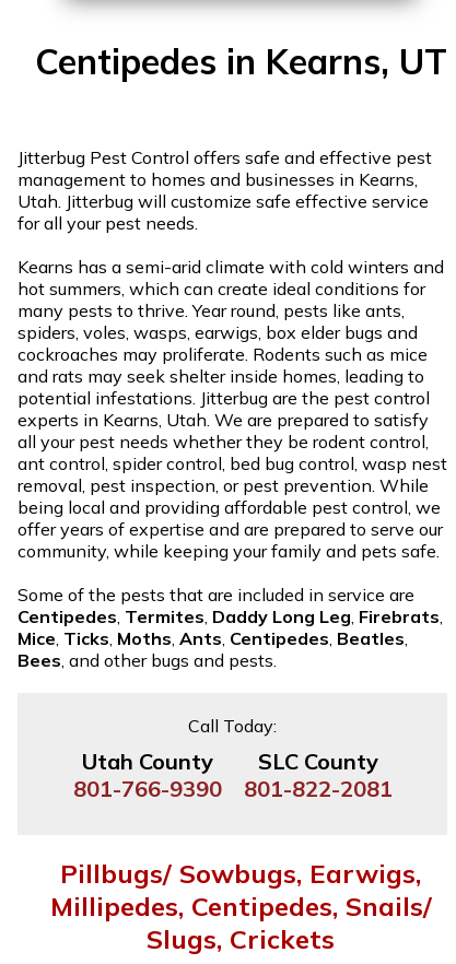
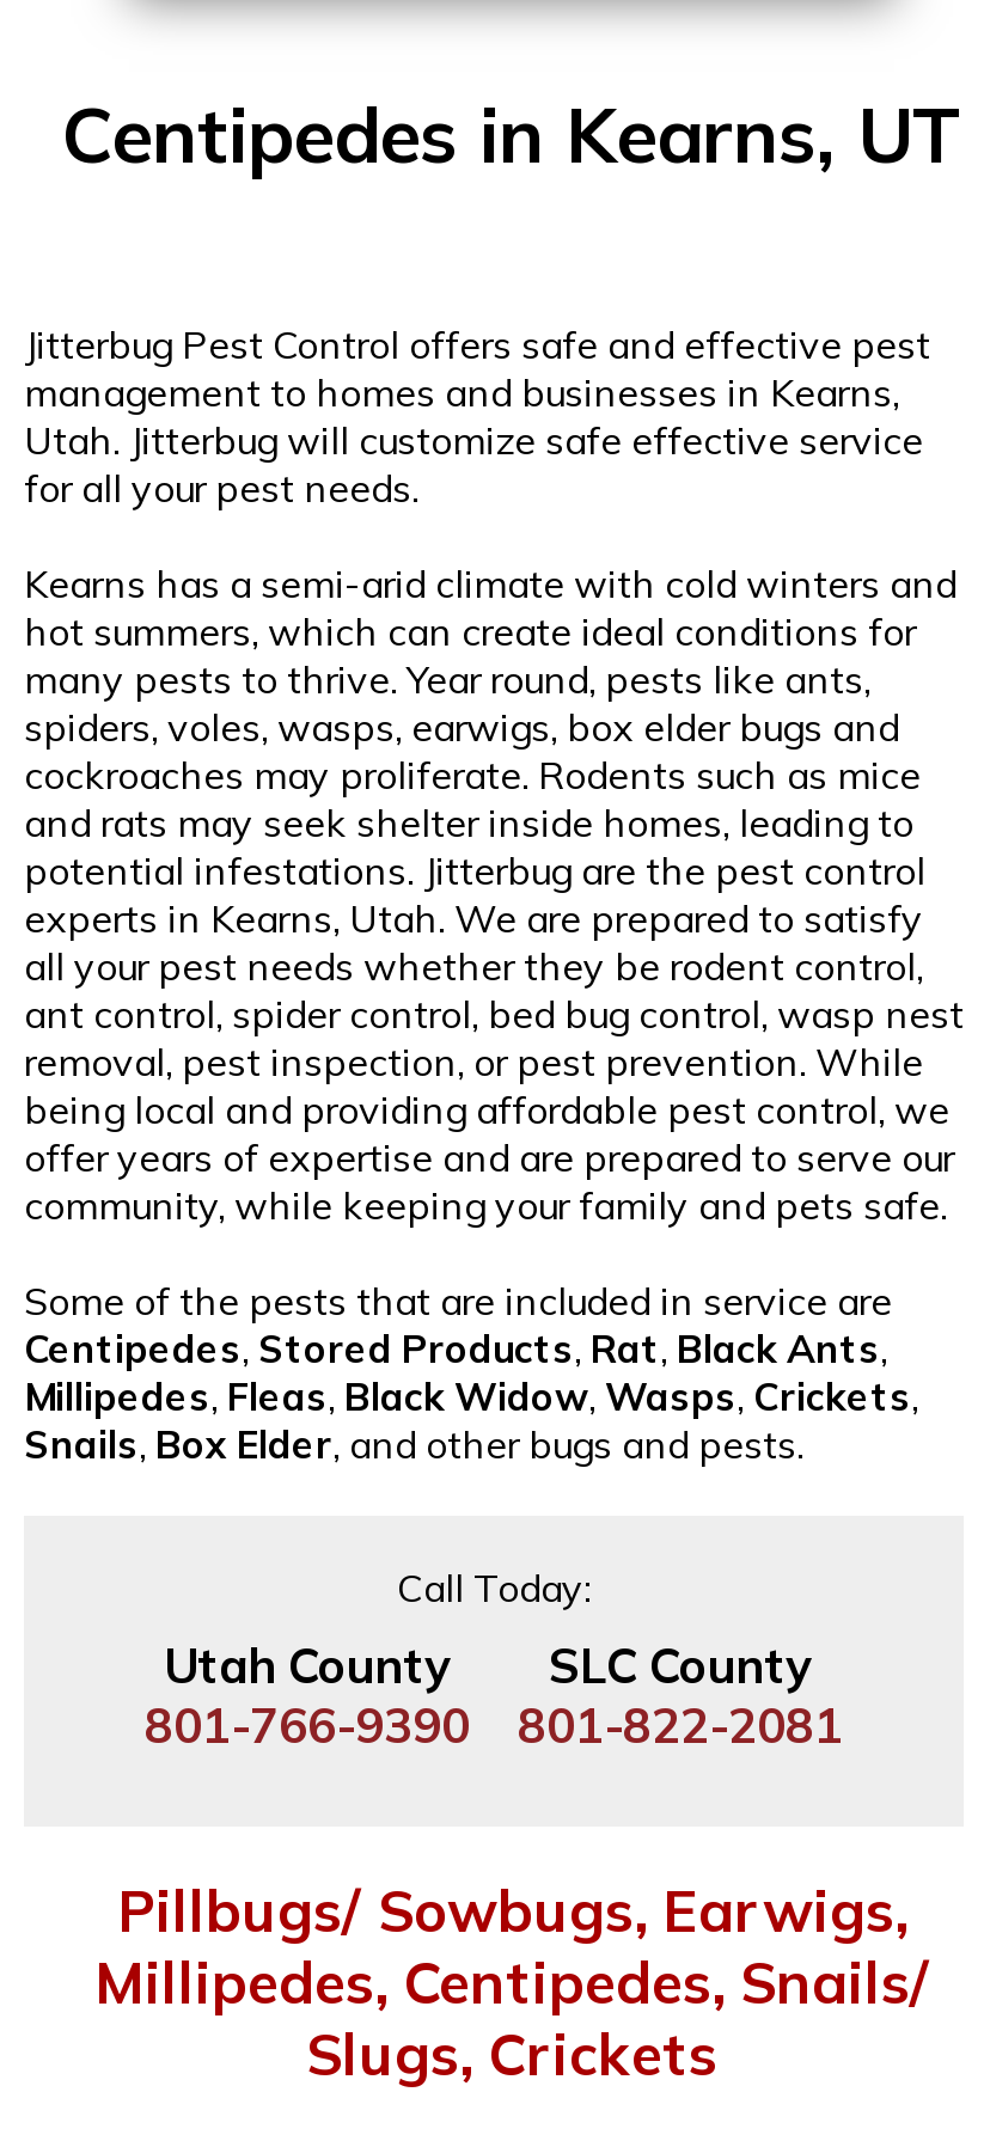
- Centipedes, Termites, Daddy Long Leg, Firebrats,
- Mice, Ticks, Moths, Ants, Centipedes, Beatles,
- Bees, and other bugs and pests.
+ Centipedes,Stored Products, Rat, Black Ants,
+ Millipedes, Fleas, Black Widow, Wasps, Crickets,
+ Snails, Box Elder, and other bugs and pests.
